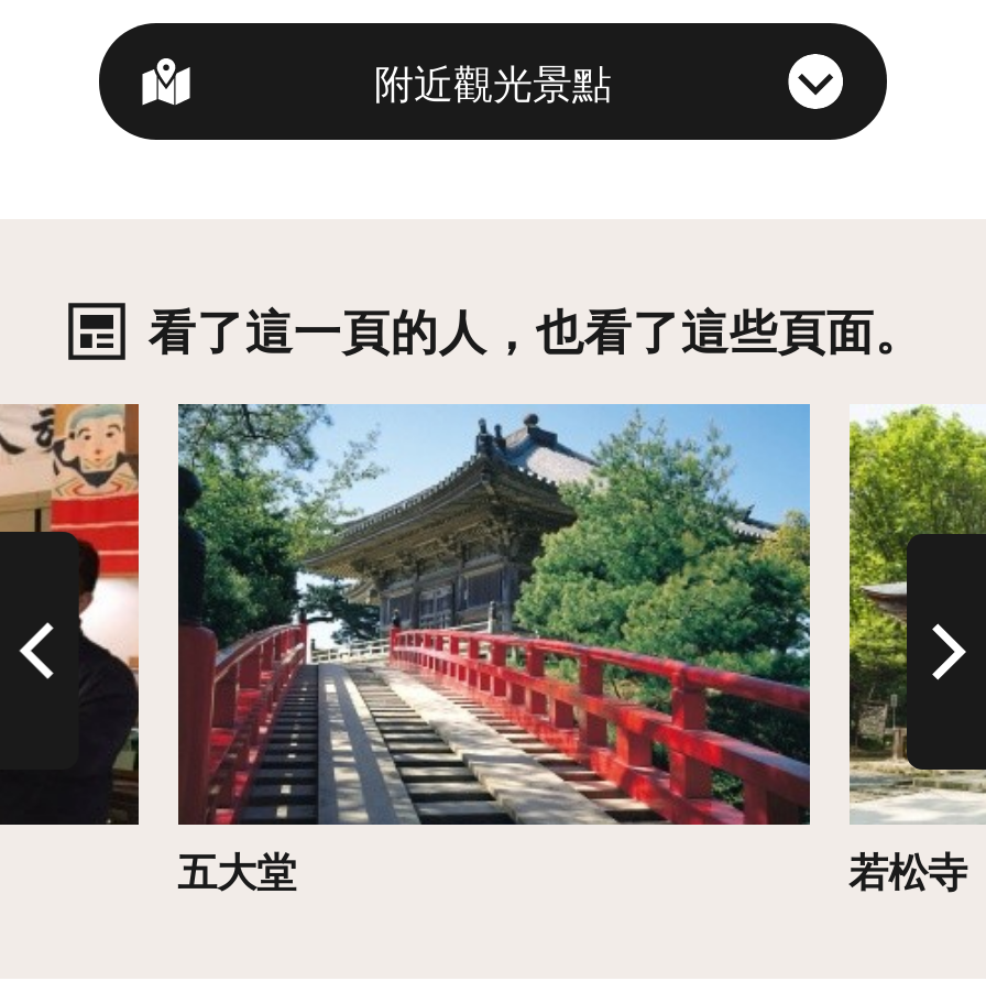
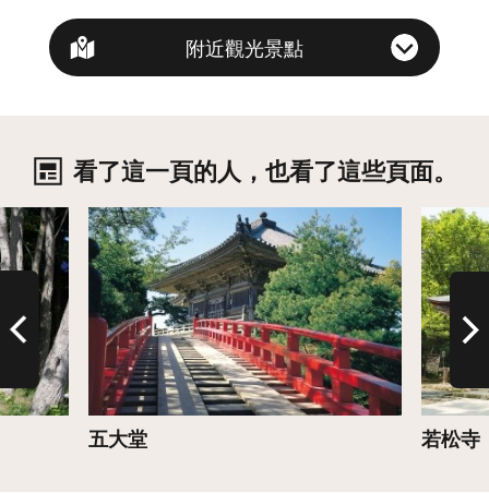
- [image]
+ [image]
